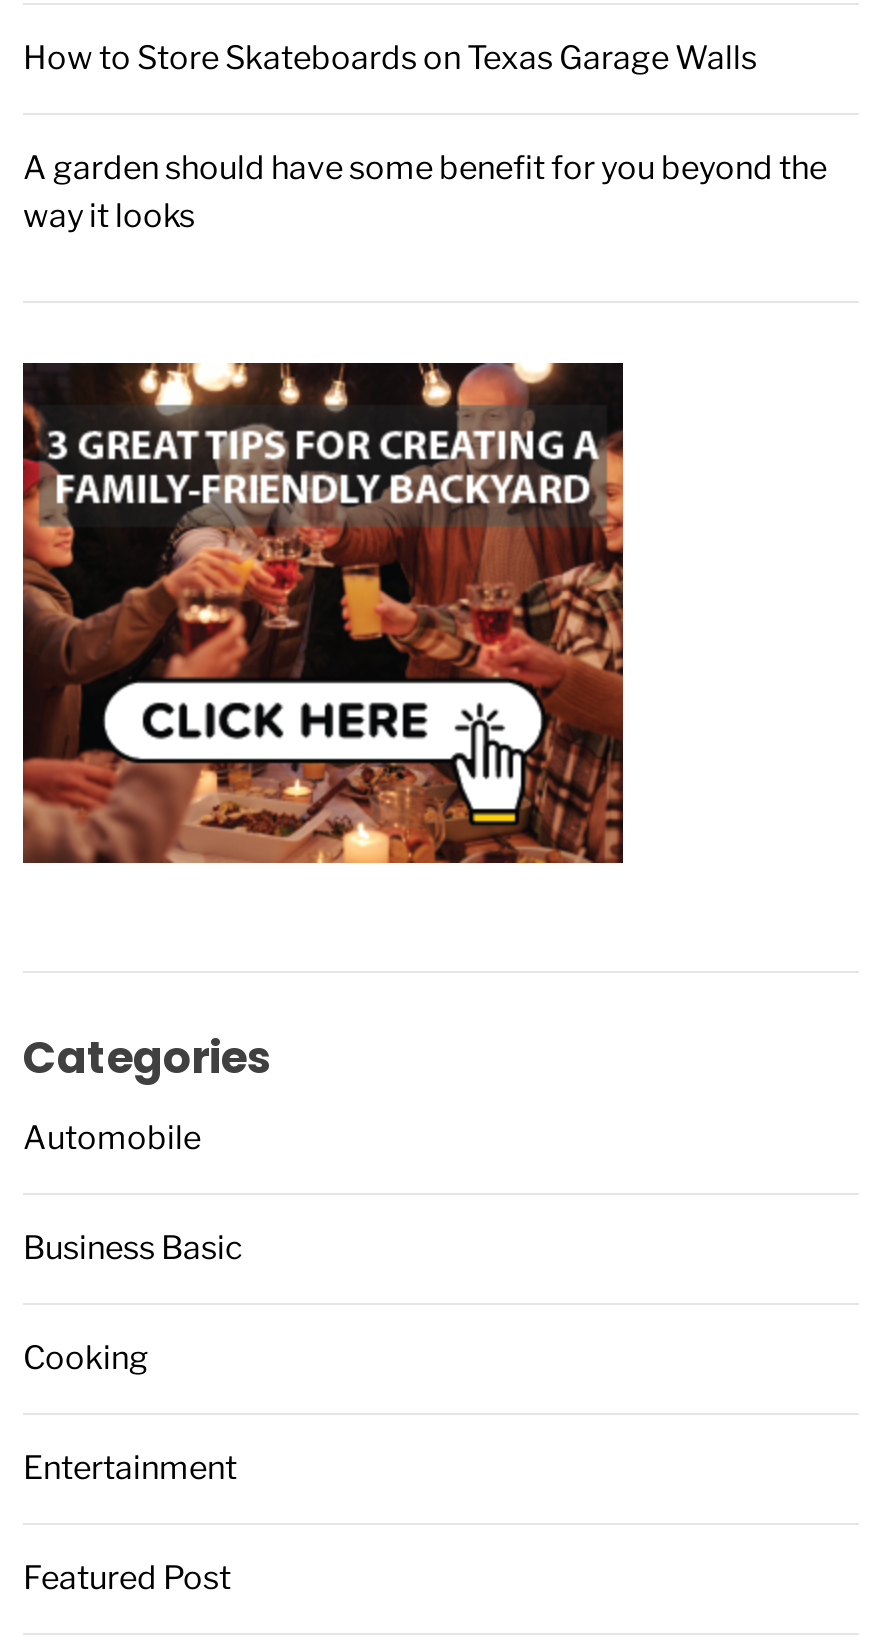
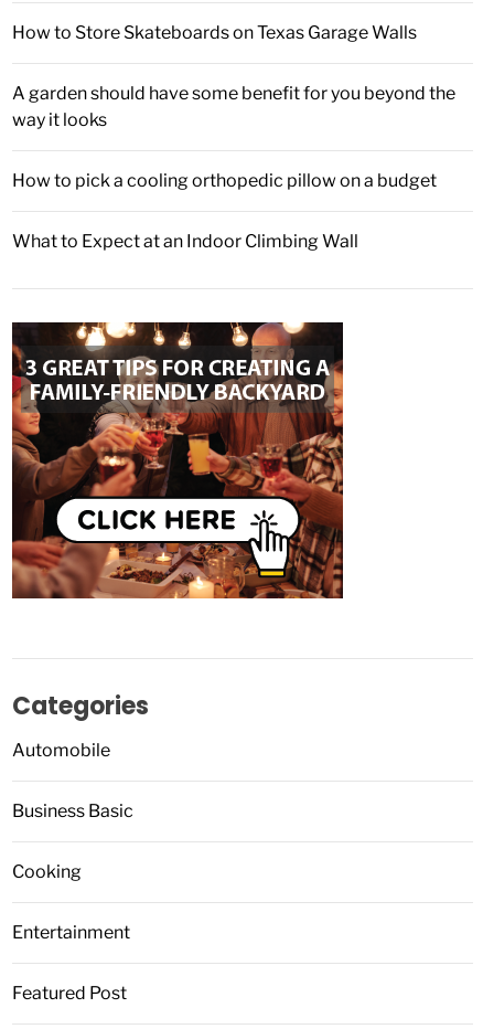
+ How to pick a cooling orthopedic pillow on a budget
+ What to Expect at an Indoor Climbing Wall
